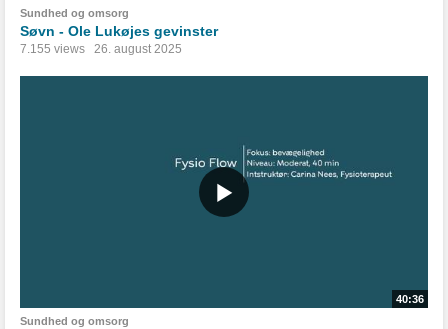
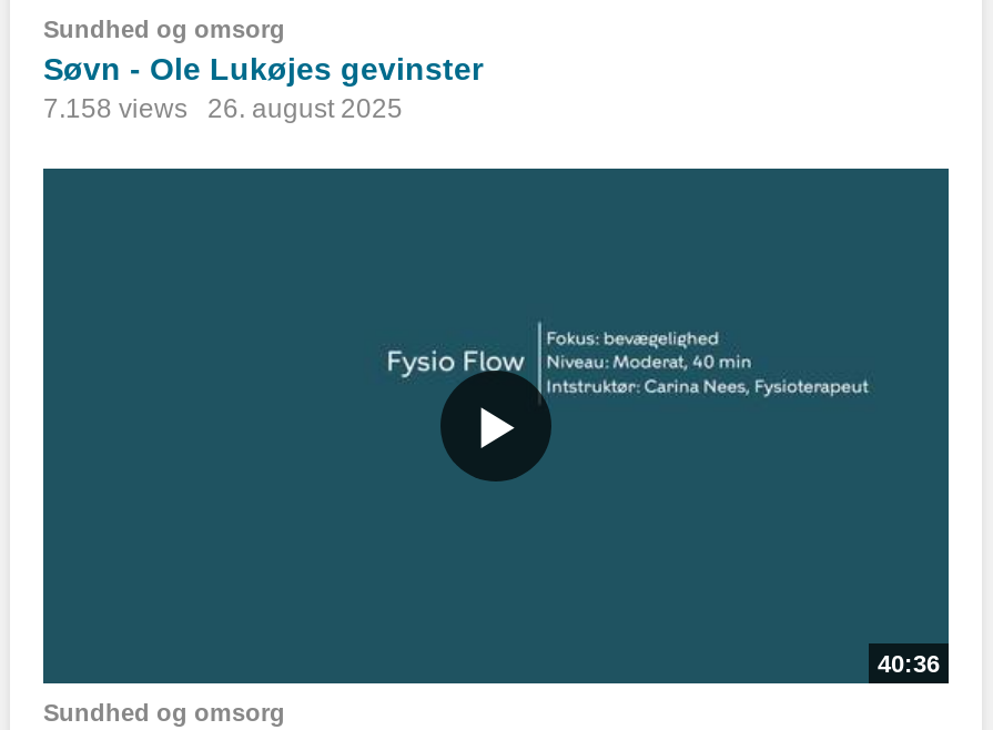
- 7.155 views 26. august 2025
+ 7.158 views 26. august 2025
